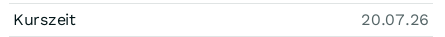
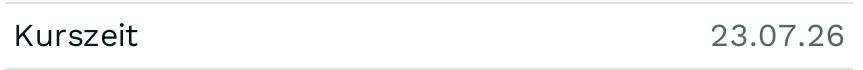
- 20.07.26
+ 23.07.26
